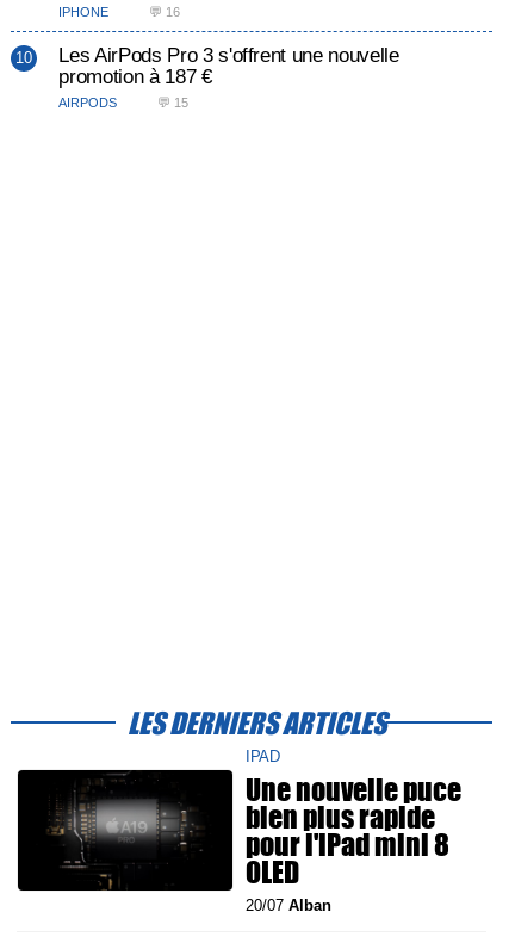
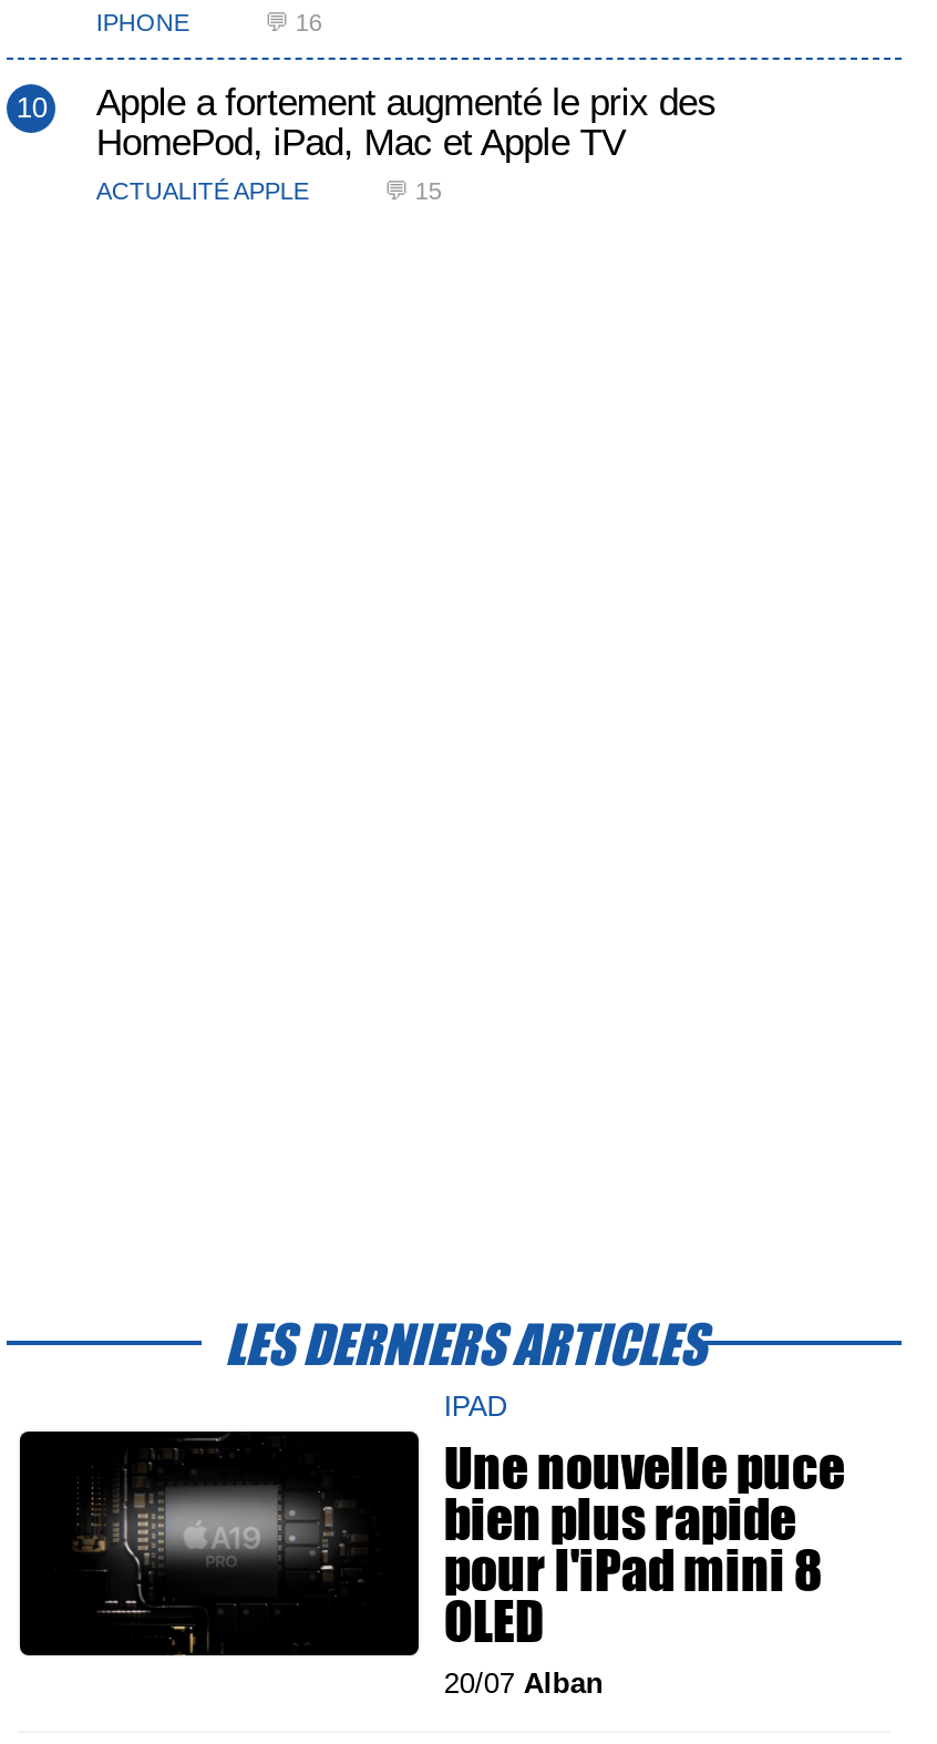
- Les AirPods Pro 3 s'offrent une nouvelle
- promotion à 187 €
- AIRPODS
+ Apple a fortement augmenté le prix des
+ HomePod, iPad, Mac et Apple TV
+ ACTUALITÉ APPLE
